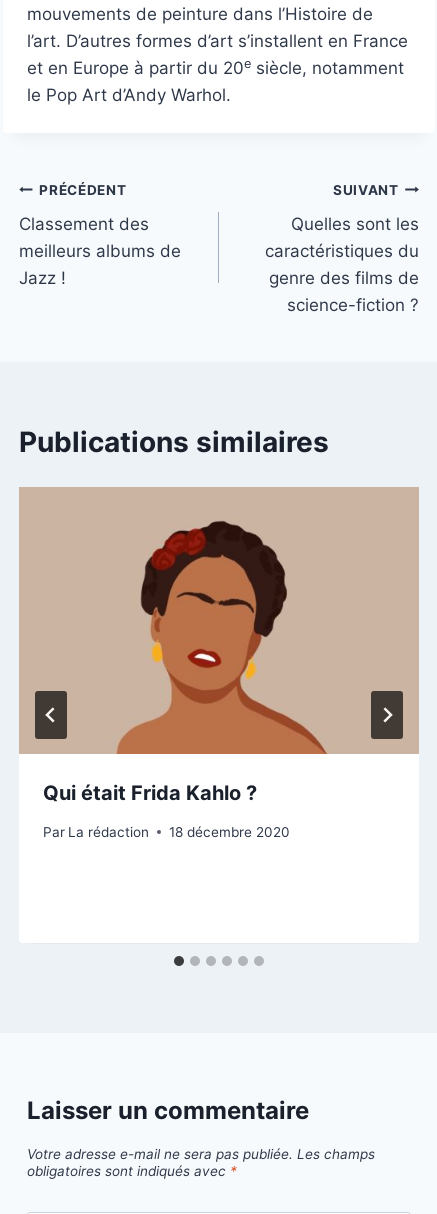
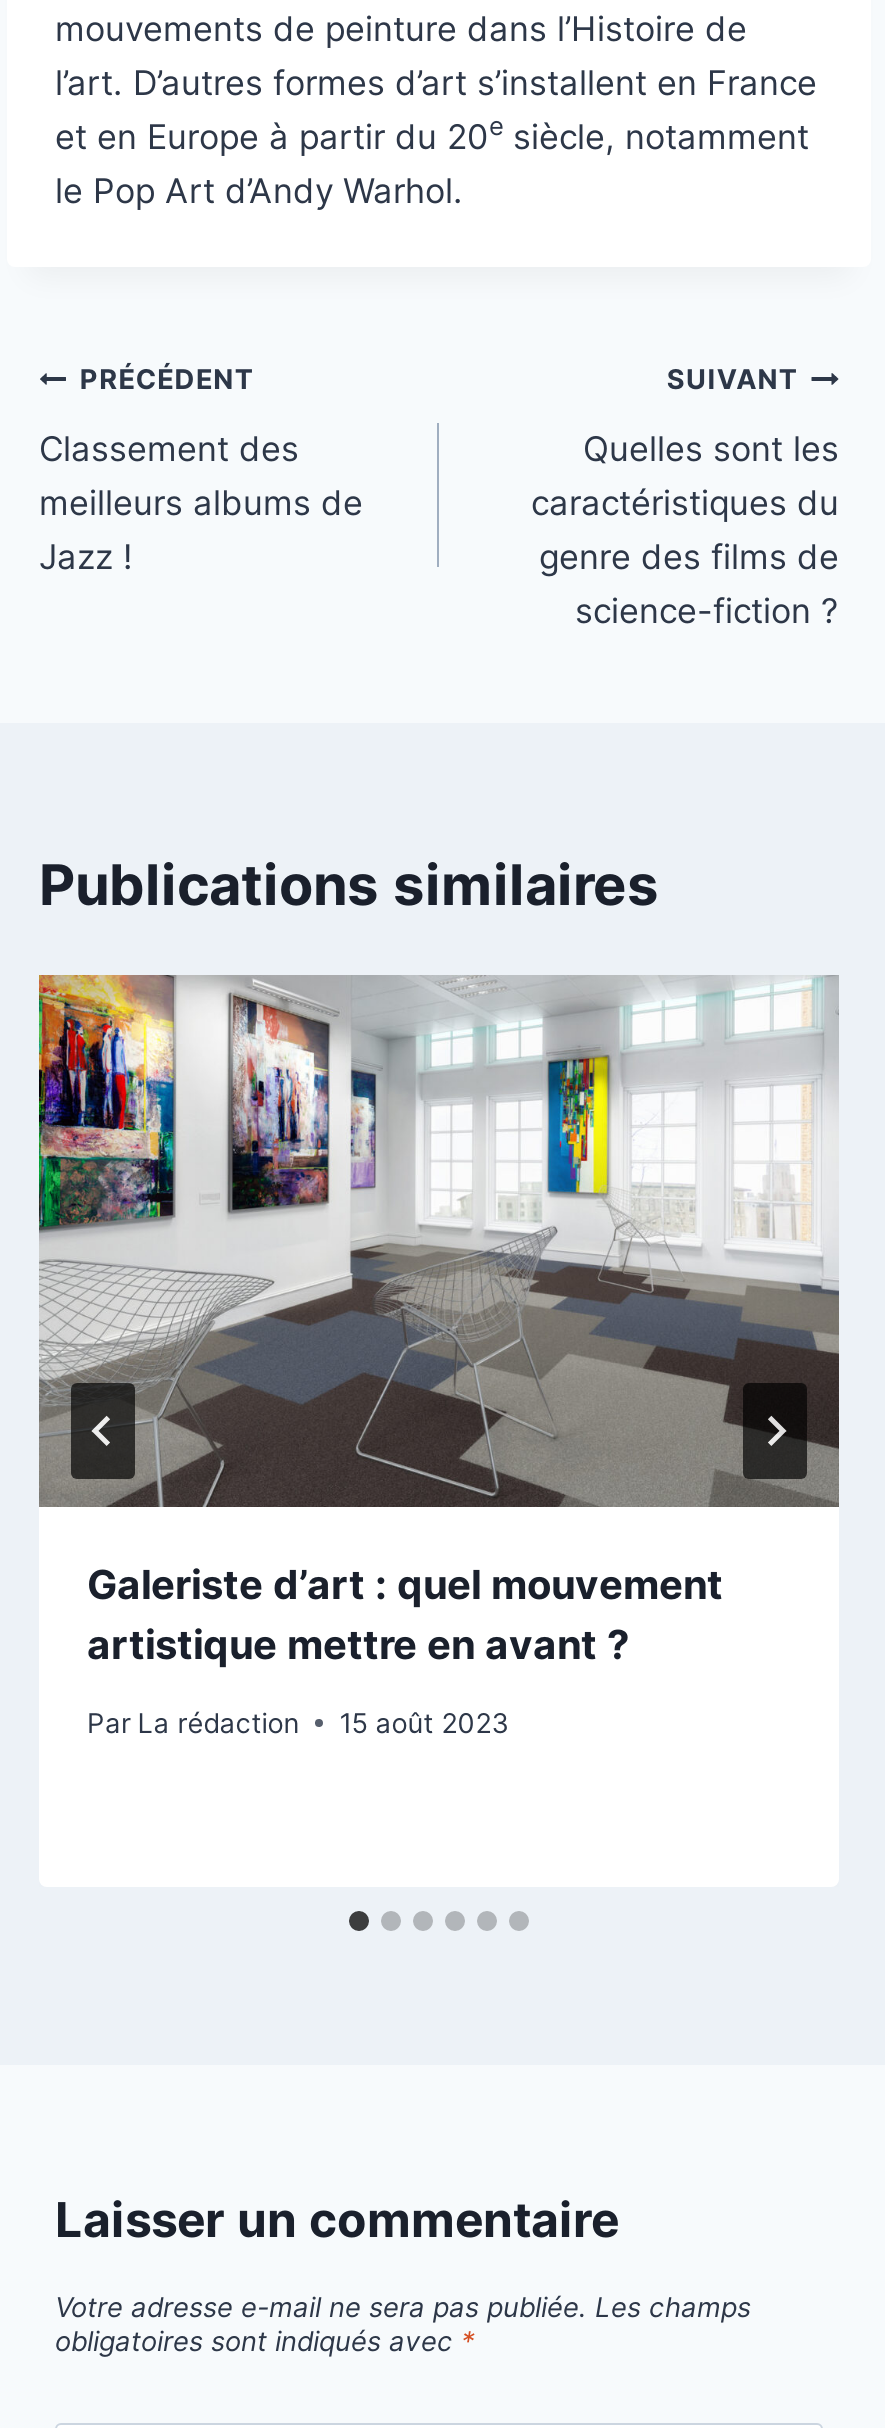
- [image]
- Qui était Frida Kahlo ?
+ [image]
+ Galeriste d’art : quel mouvement
+ artistique mettre en avant ?

- Par La rédaction 18 décembre 2020
+ Par La rédaction 15 août 2023

moved down: Par La rédaction
